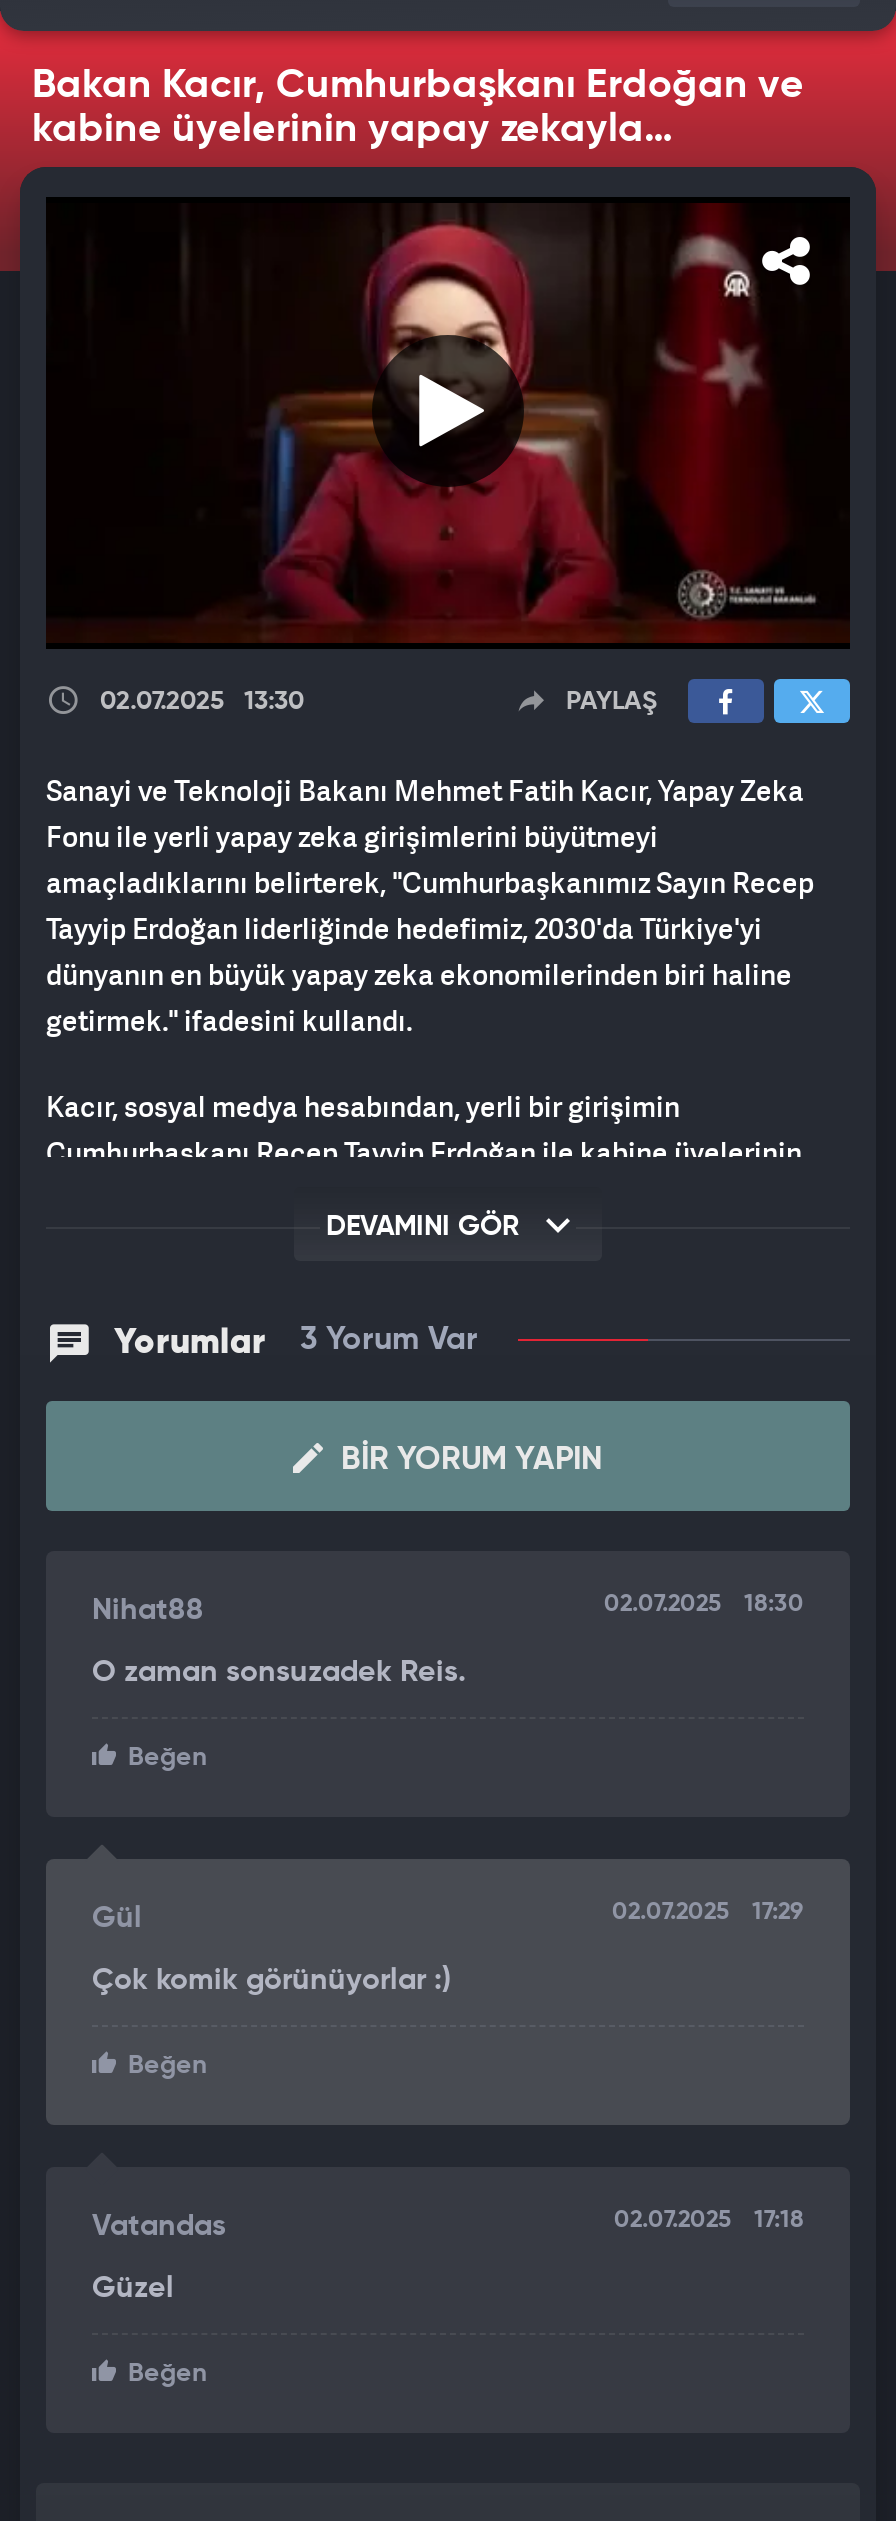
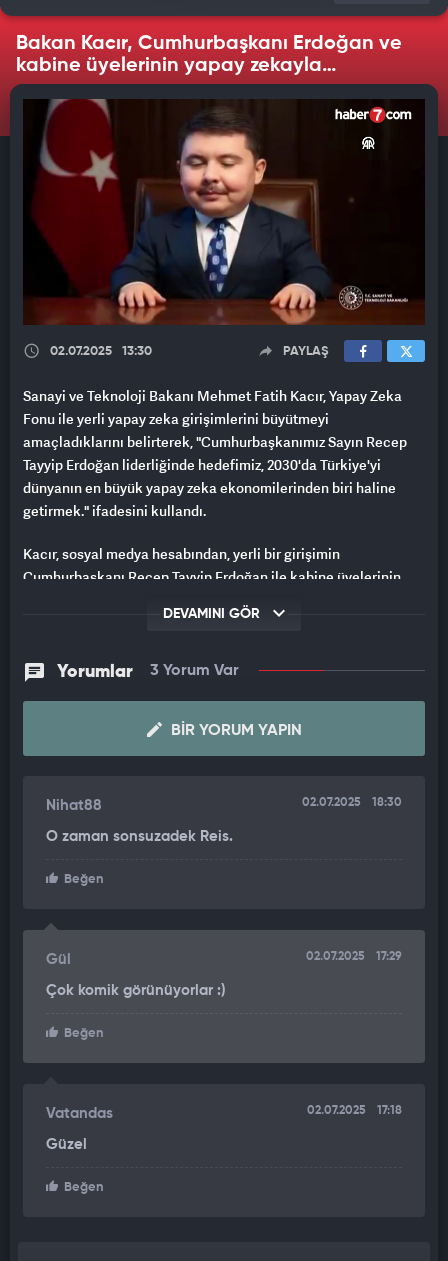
- [image]
+ [image]
